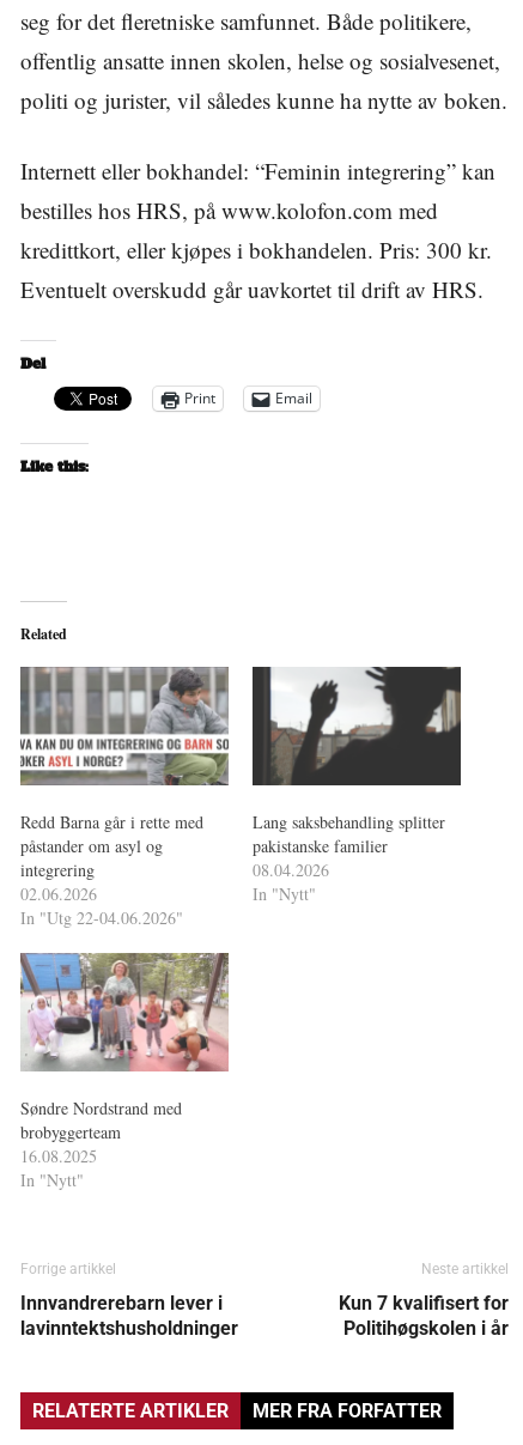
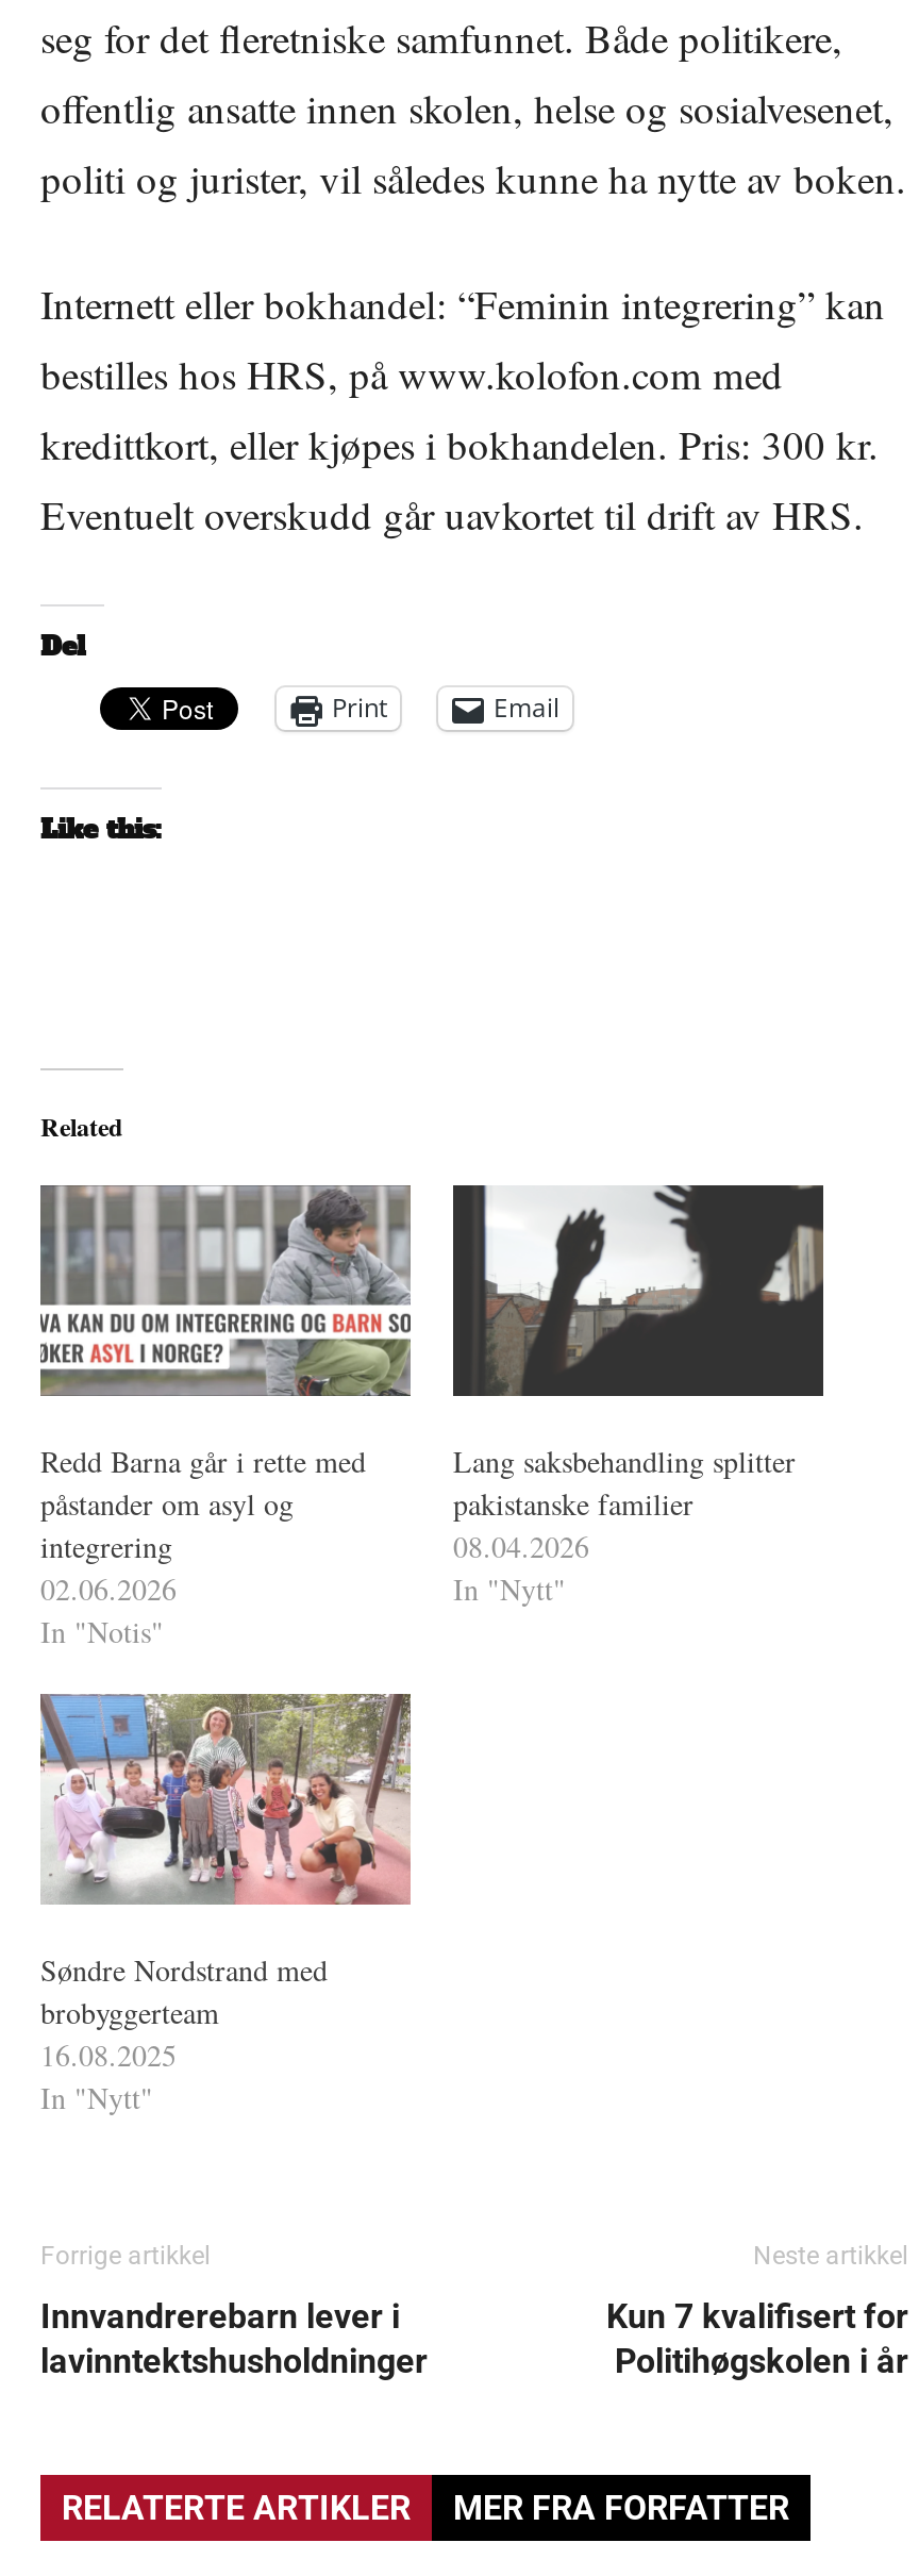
- In "Utg 22-04.06.2026"
+ In "Notis"
